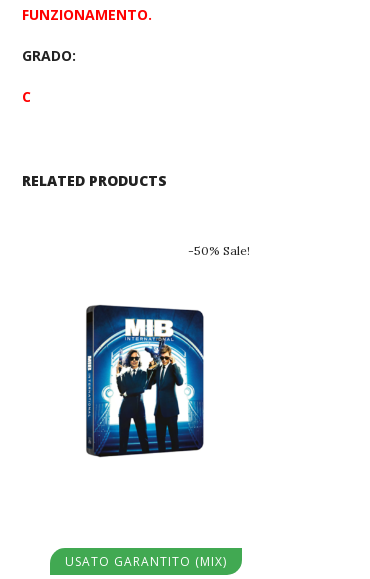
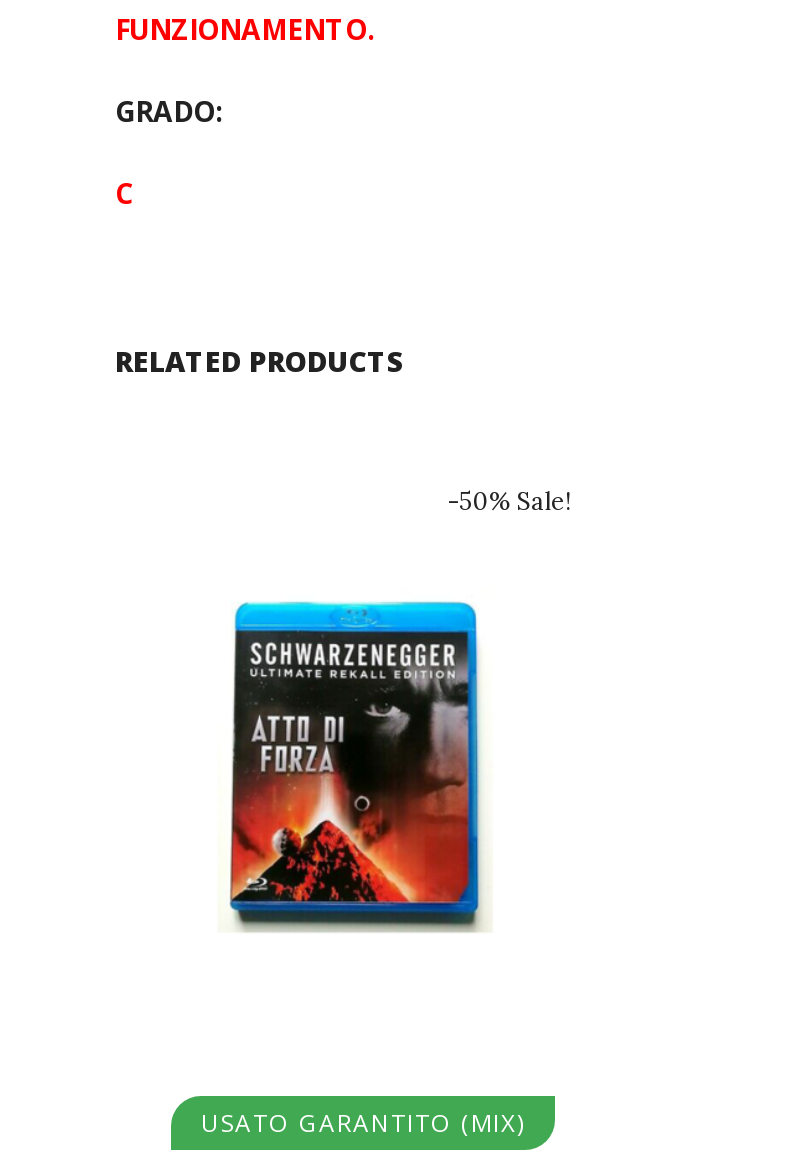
- [image]
+ [image]
